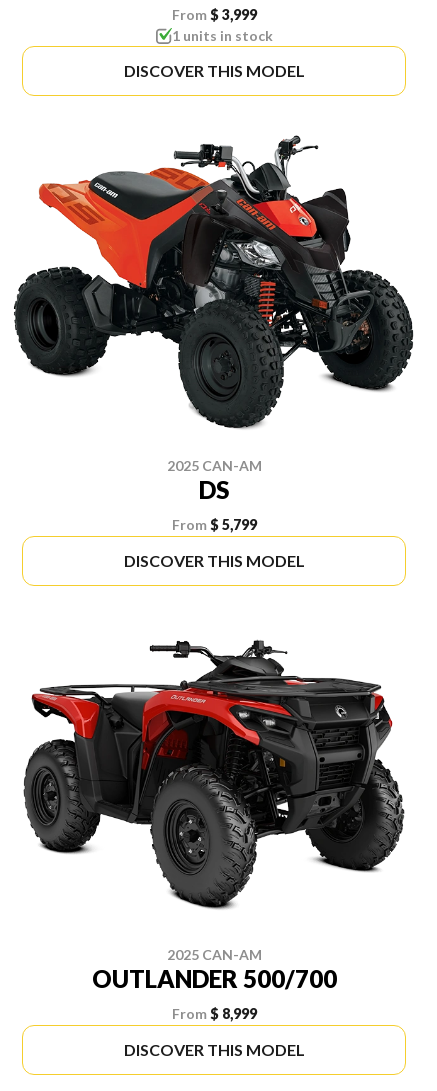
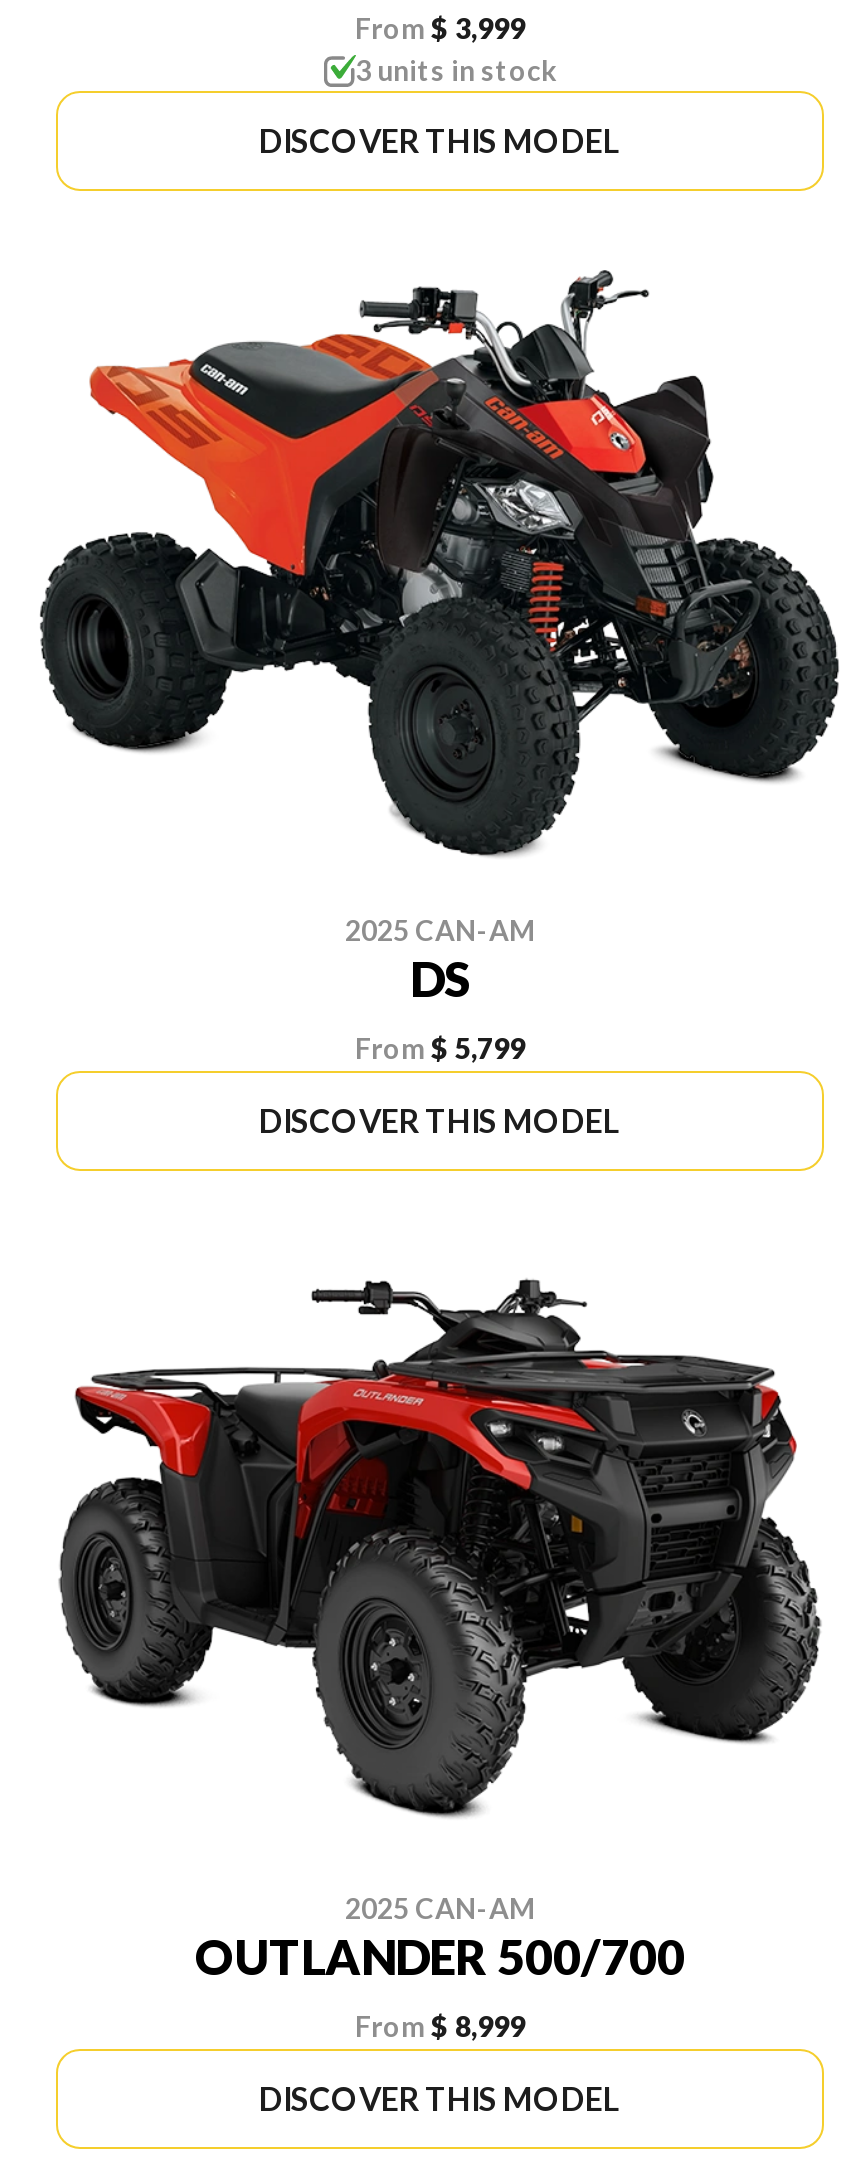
- 1 units in stock
+ 3 units in stock
